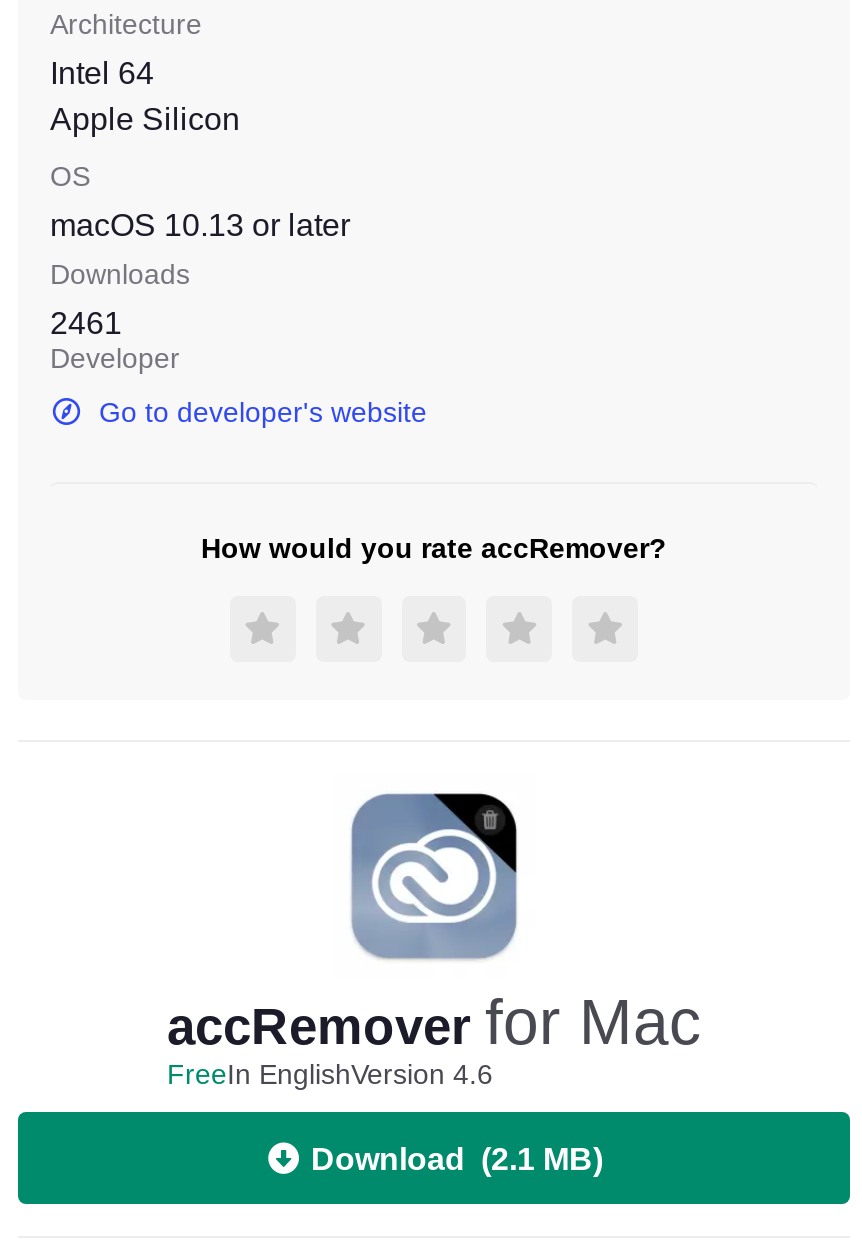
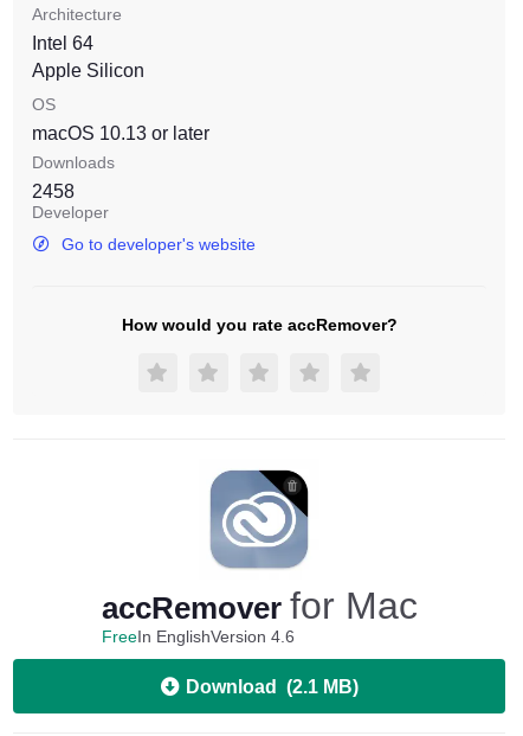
- 2461
+ 2458
